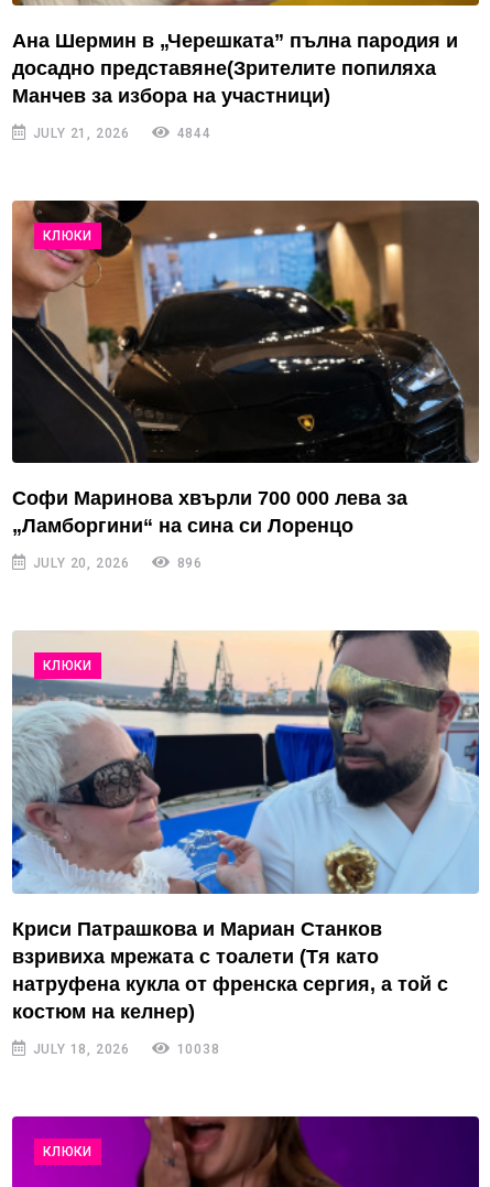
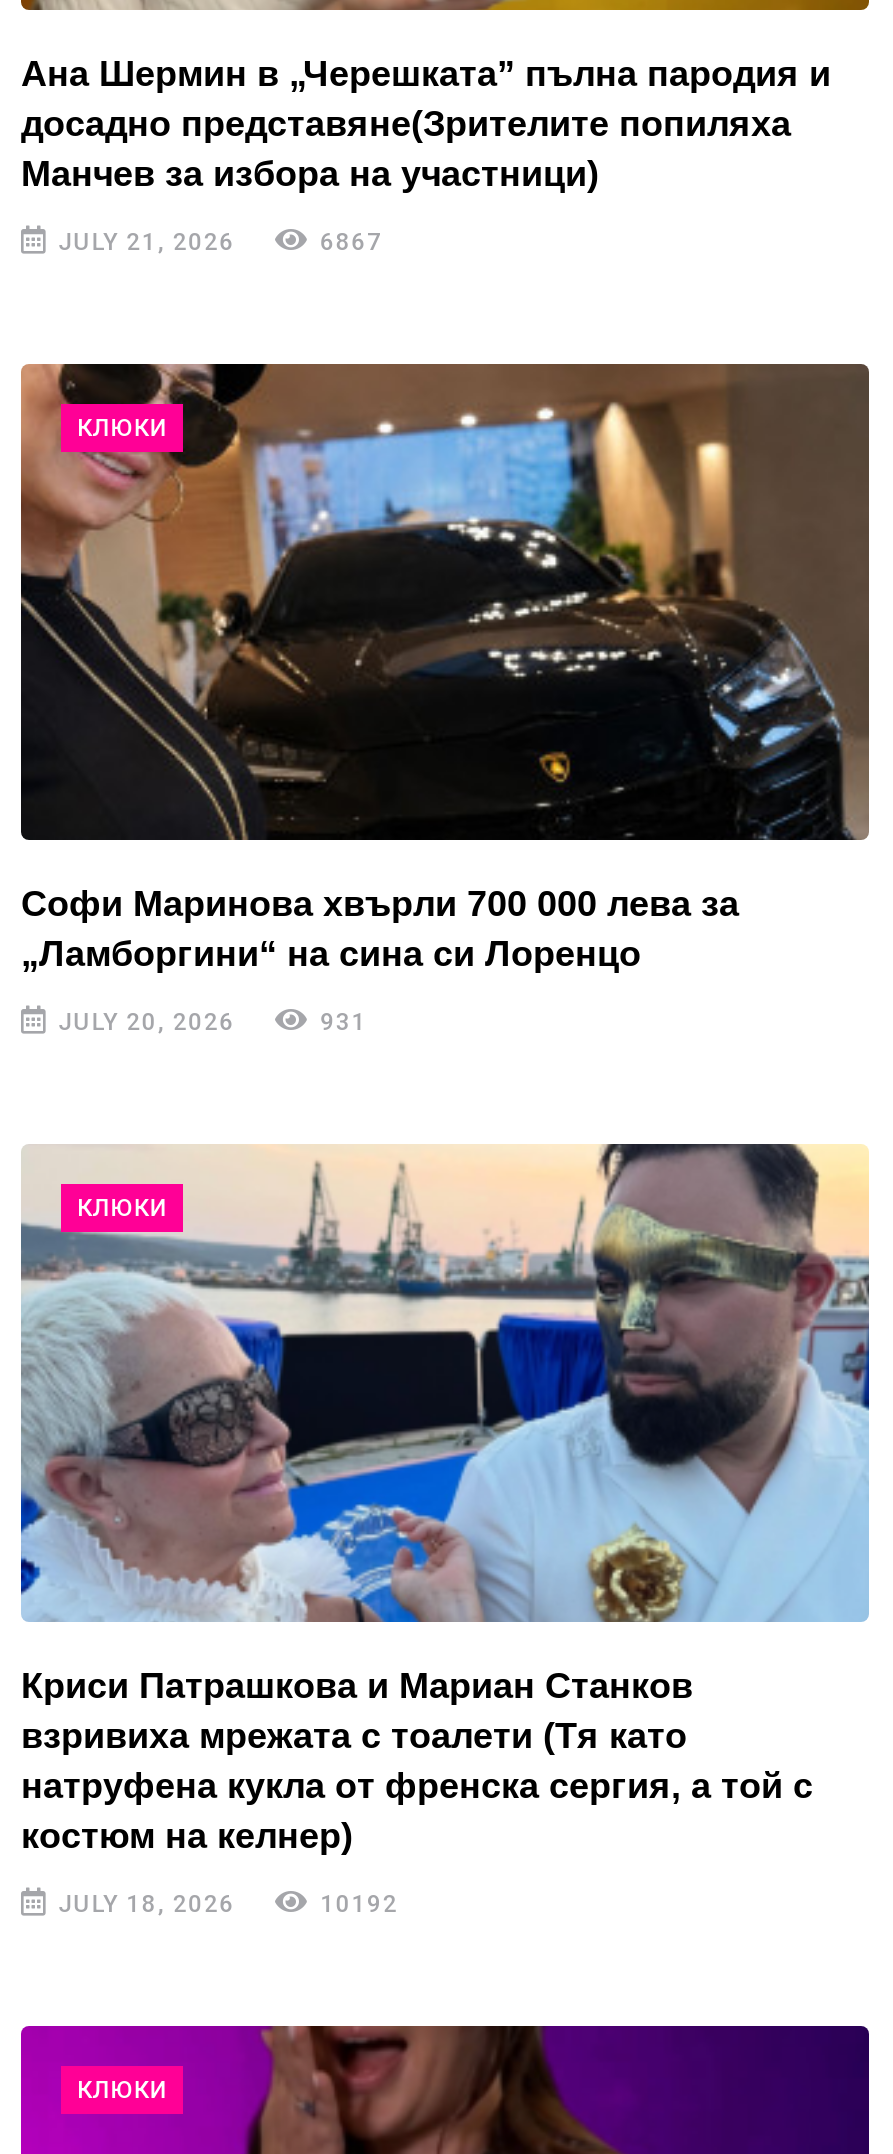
- 4844
+ 6867

- 896
+ 931

- 10038
+ 10192
